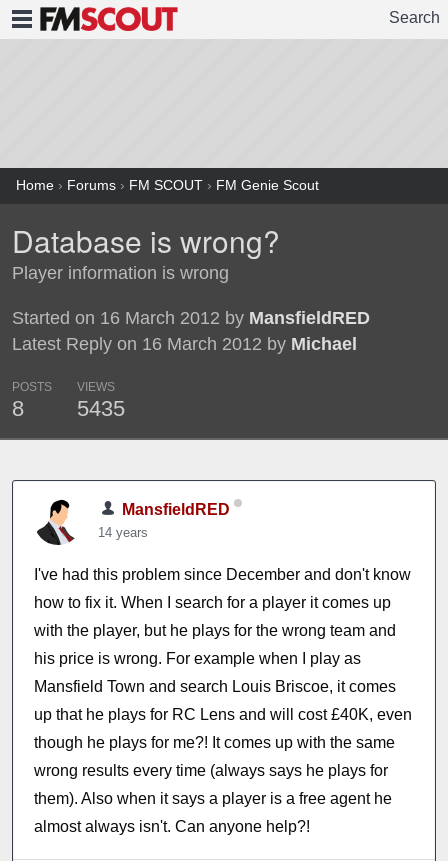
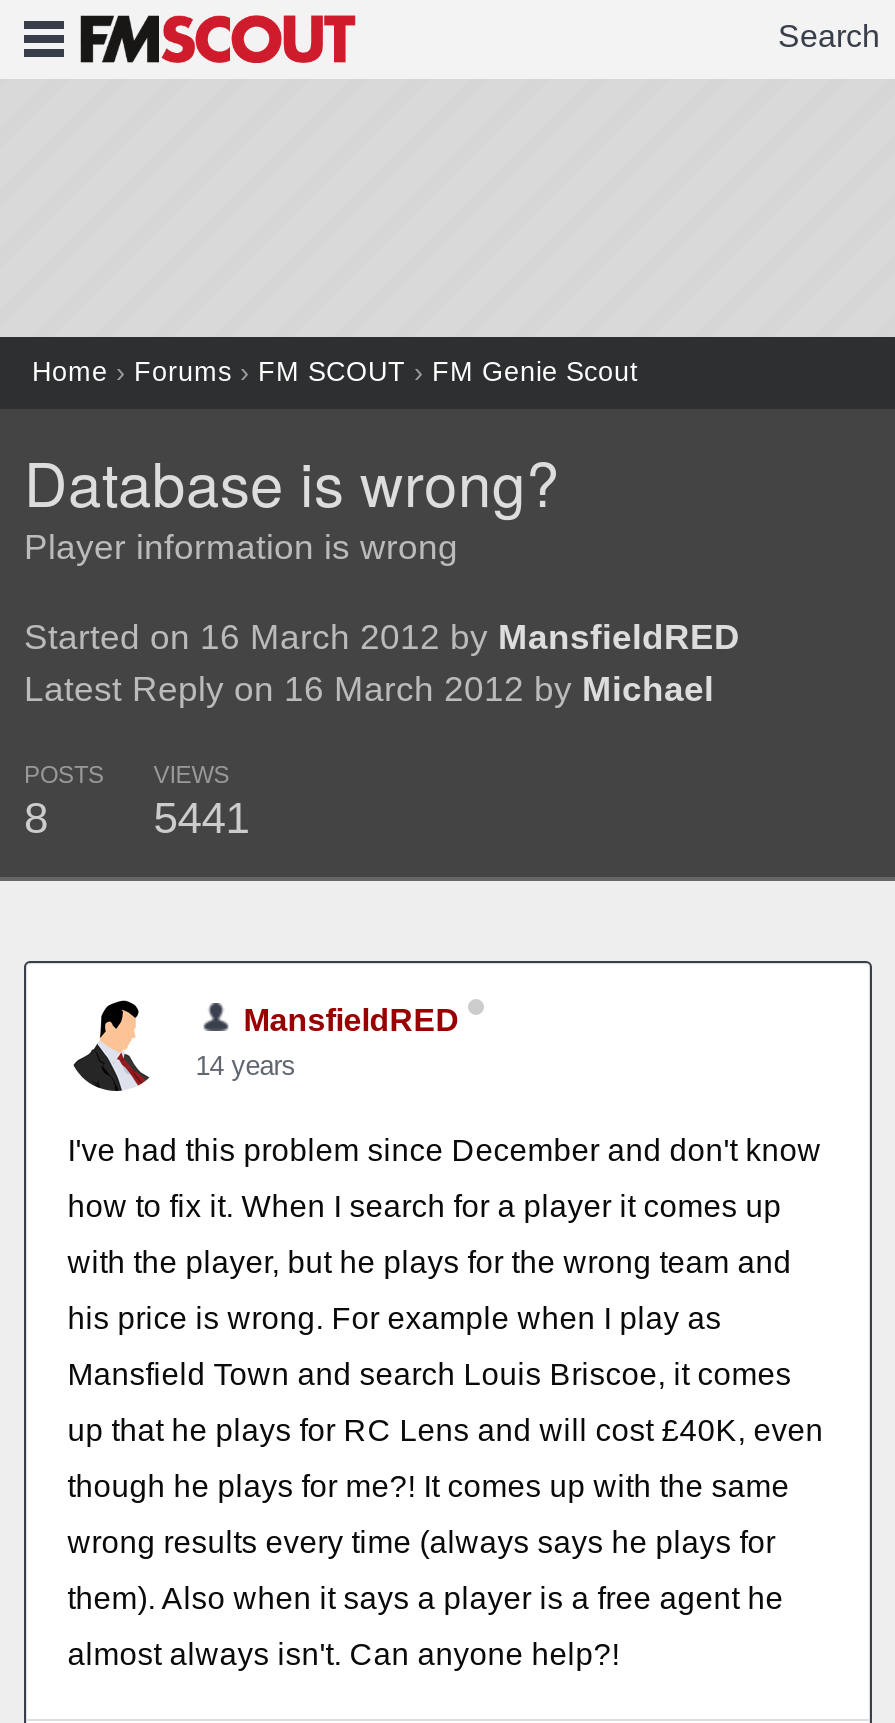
- 5435
+ 5441
